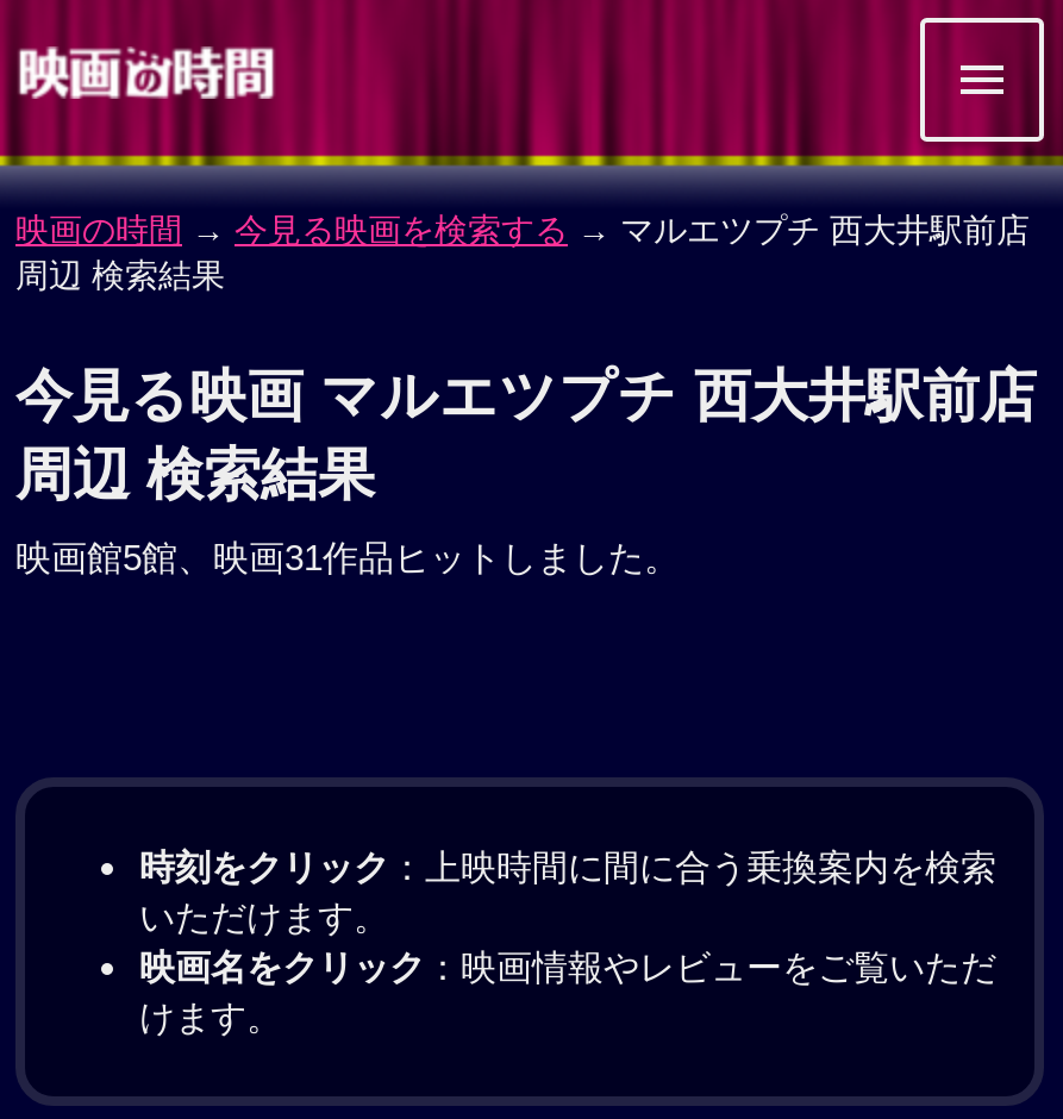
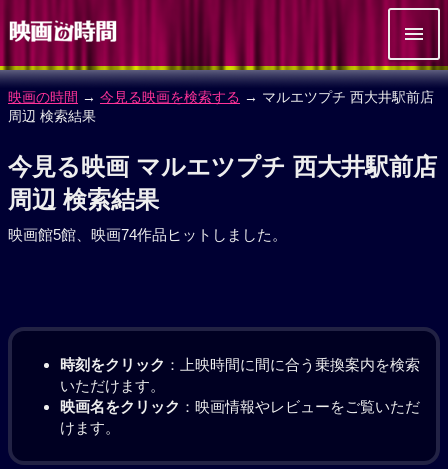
- 映画館5館、映画31作品ヒットしました。
+ 映画館5館、映画74作品ヒットしました。
